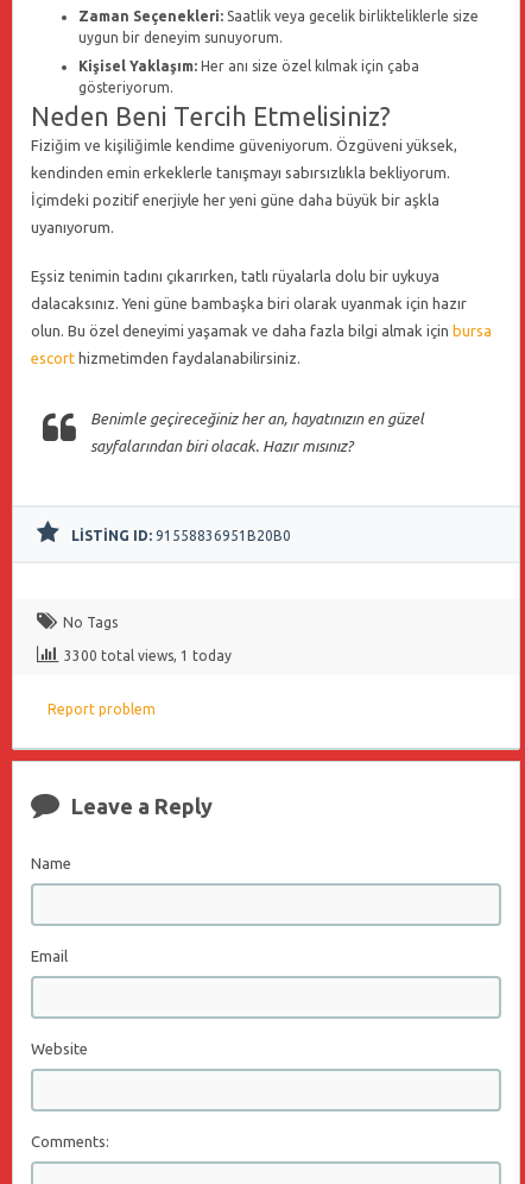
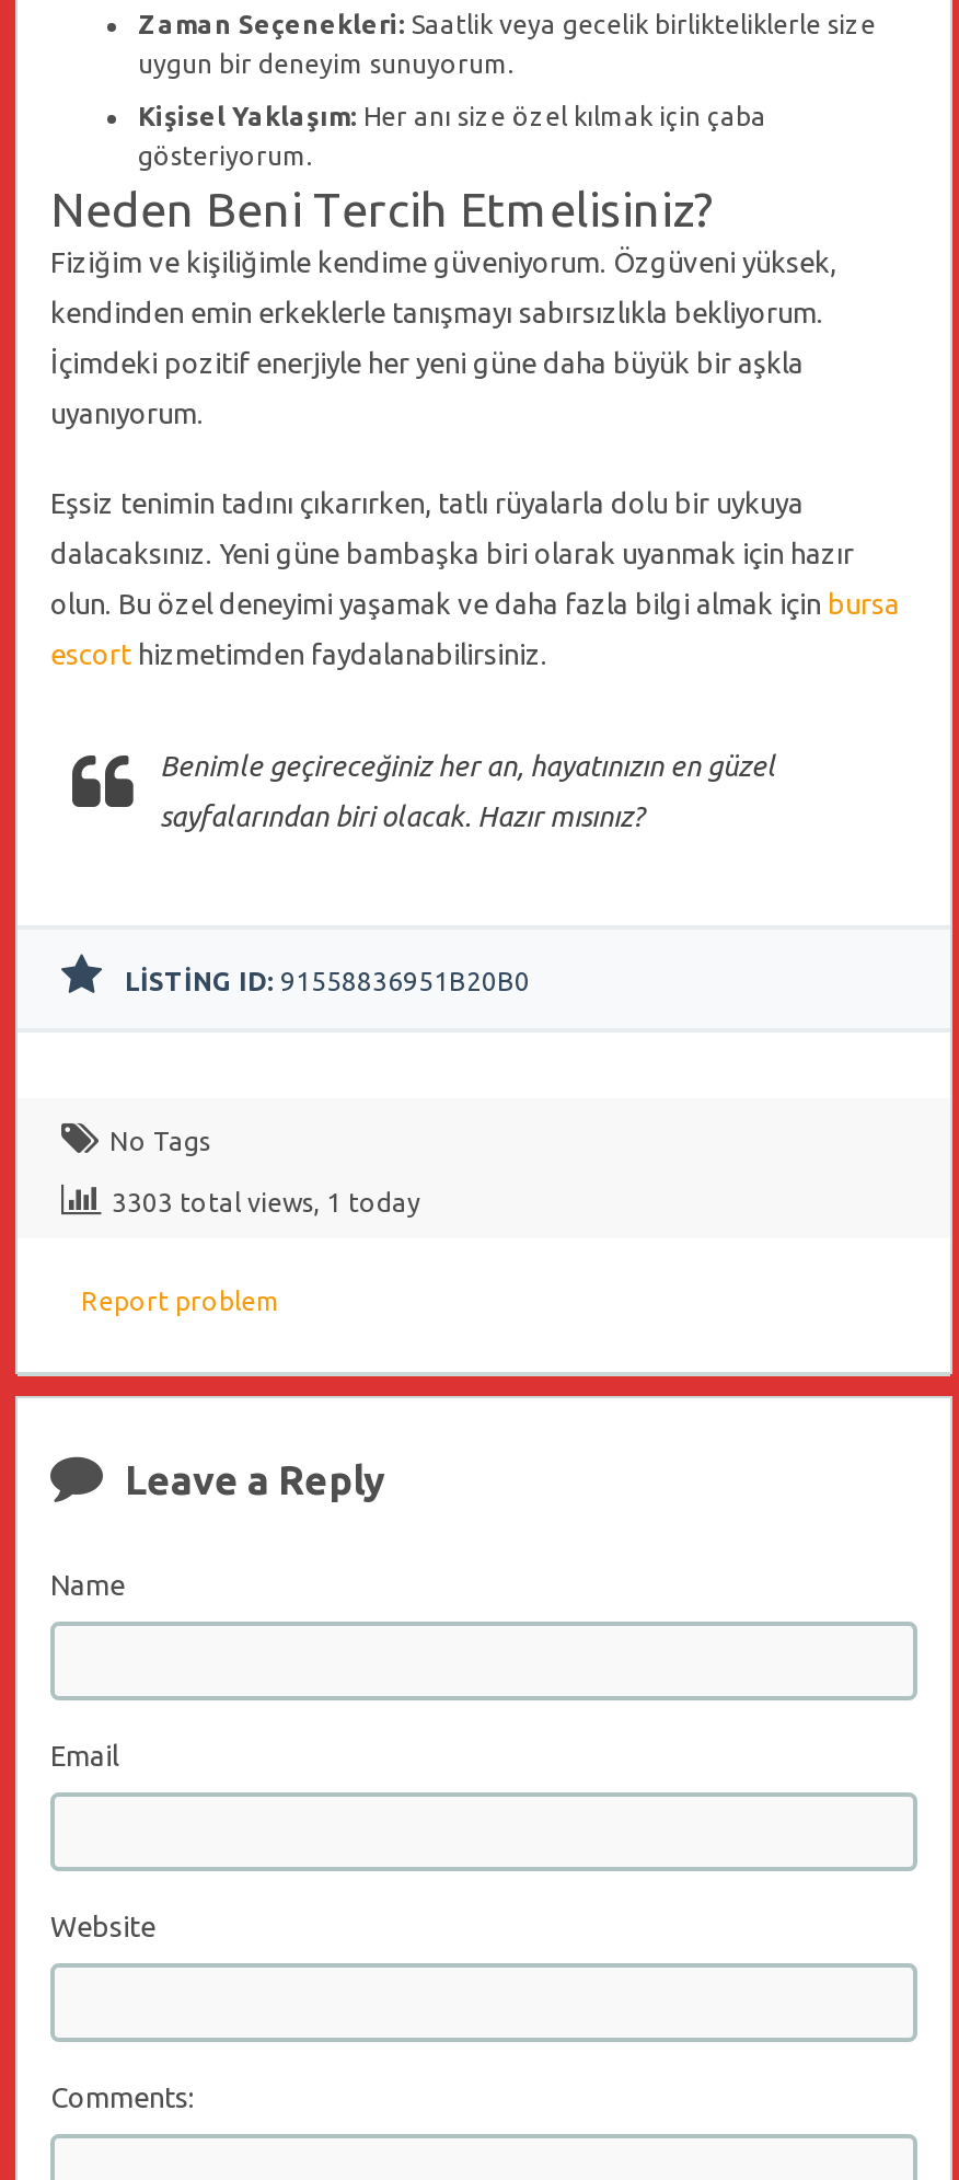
- 3300 total views, 1 today
+ 3303 total views, 1 today
